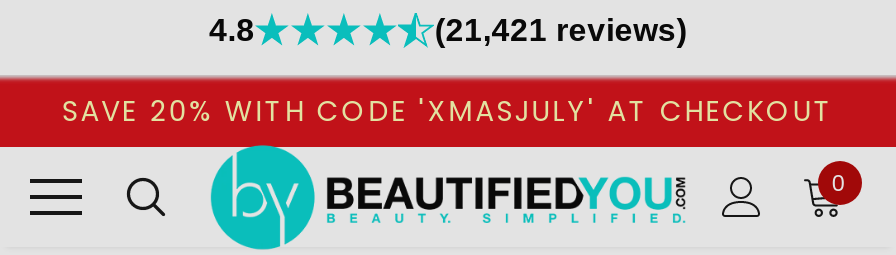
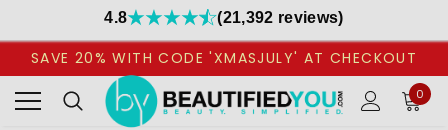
- (21,421 reviews)
+ (21,392 reviews)
